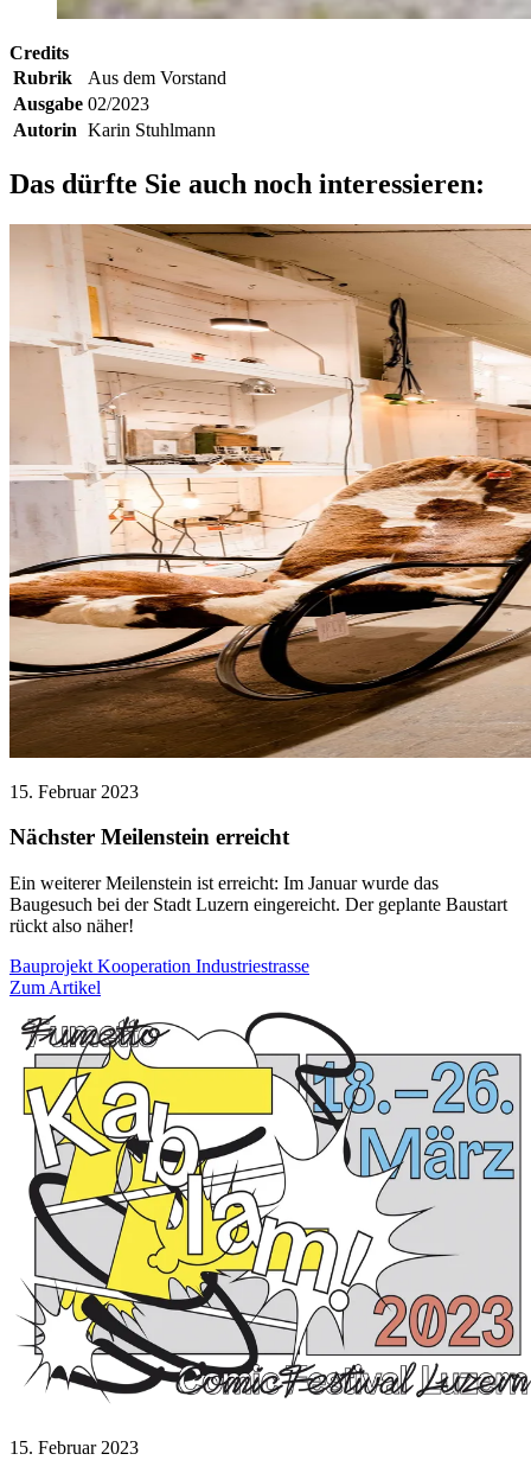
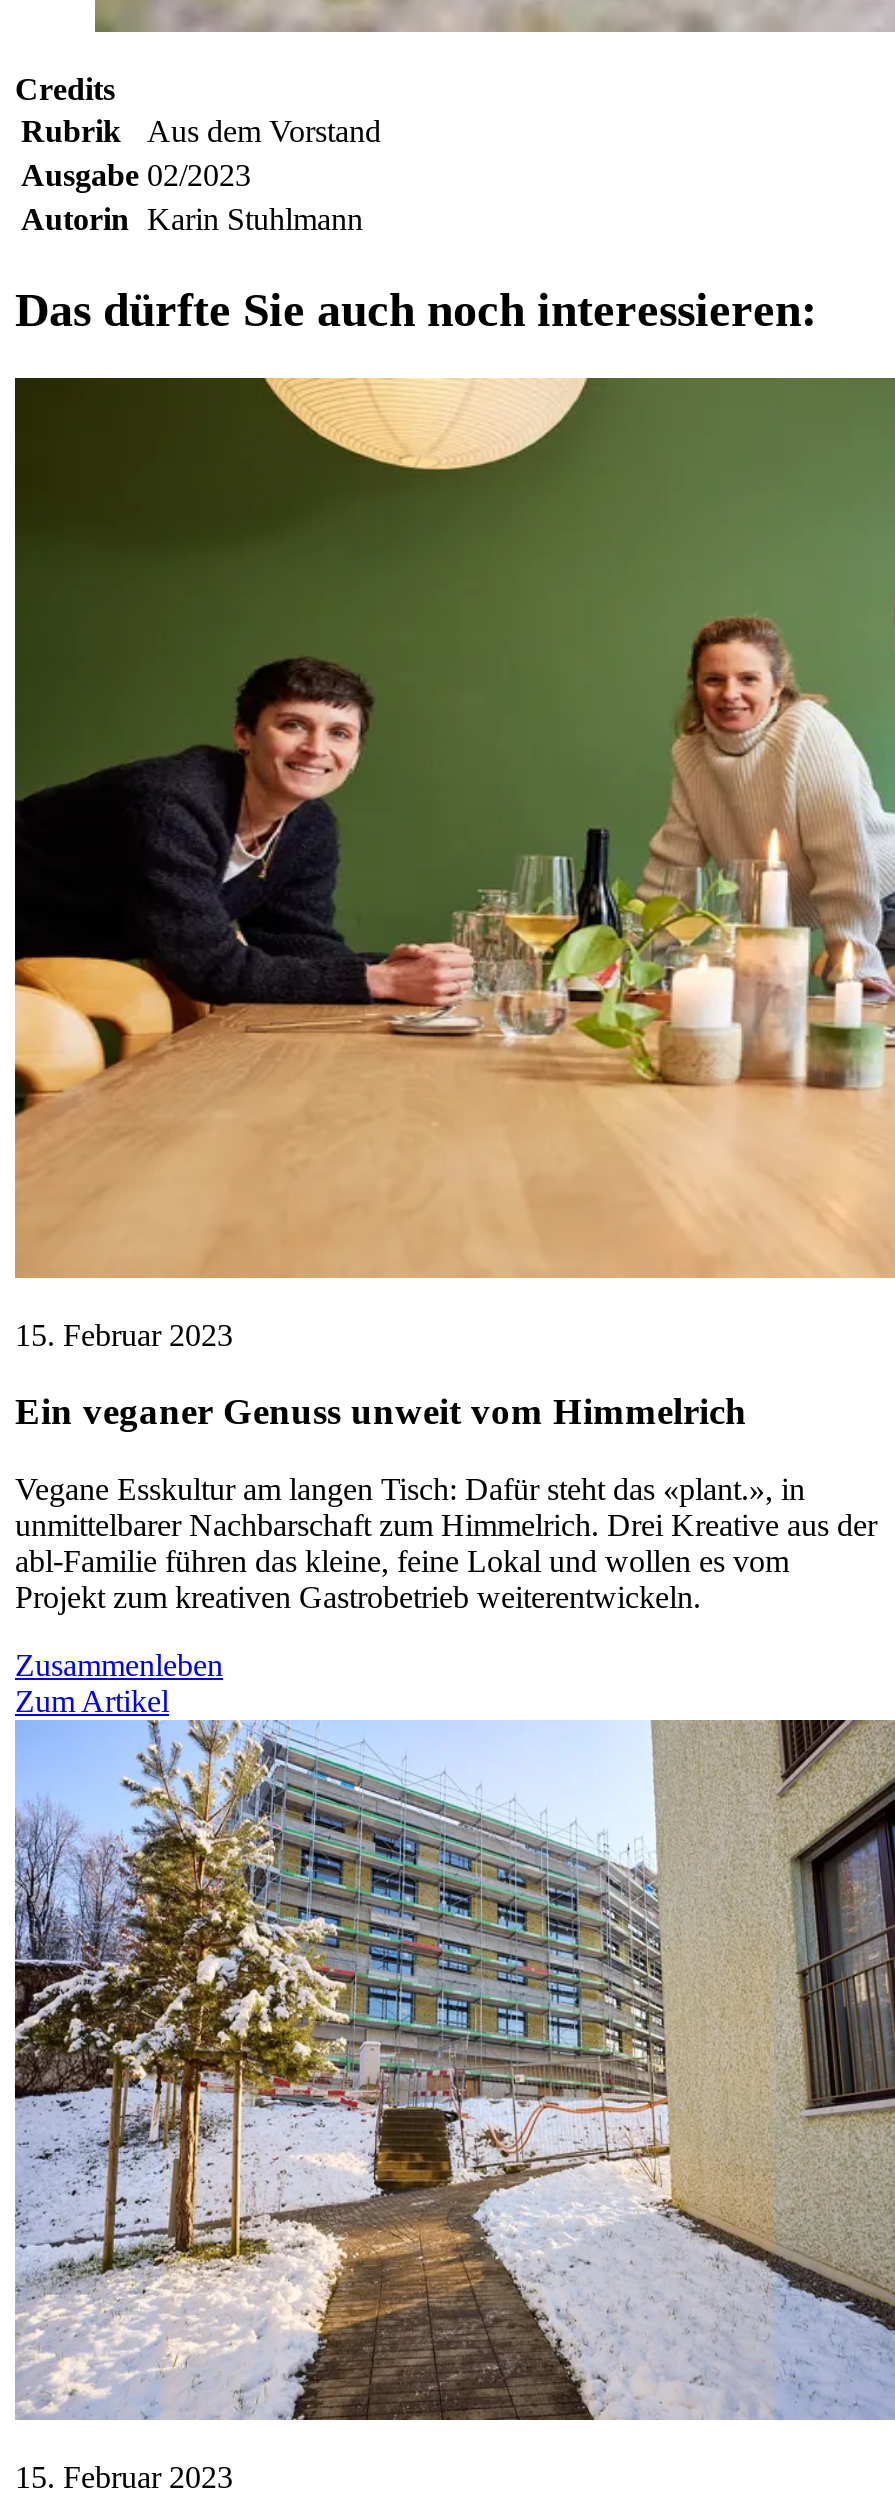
- [image]
+ [image]

- Nächster Meilenstein erreicht
+ Ein veganer Genuss unweit vom Himmelrich

- Ein weiterer Meilenstein ist erreicht: Im Januar wurde das
- Baugesuch bei der Stadt Luzern eingereicht. Der geplante Baustart
- rückt also näher!
+ Vegane Esskultur am langen Tisch: Dafür steht das «plant.», in
+ unmittelbarer Nachbarschaft zum Himmelrich. Drei Kreative aus der
+ abl-Familie führen das kleine, feine Lokal und wollen es vom
+ Projekt zum kreativen Gastrobetrieb weiterentwickeln.

- Bauprojekt Kooperation Industriestrasse
+ Zusammenleben

- [image]
+ [image]
